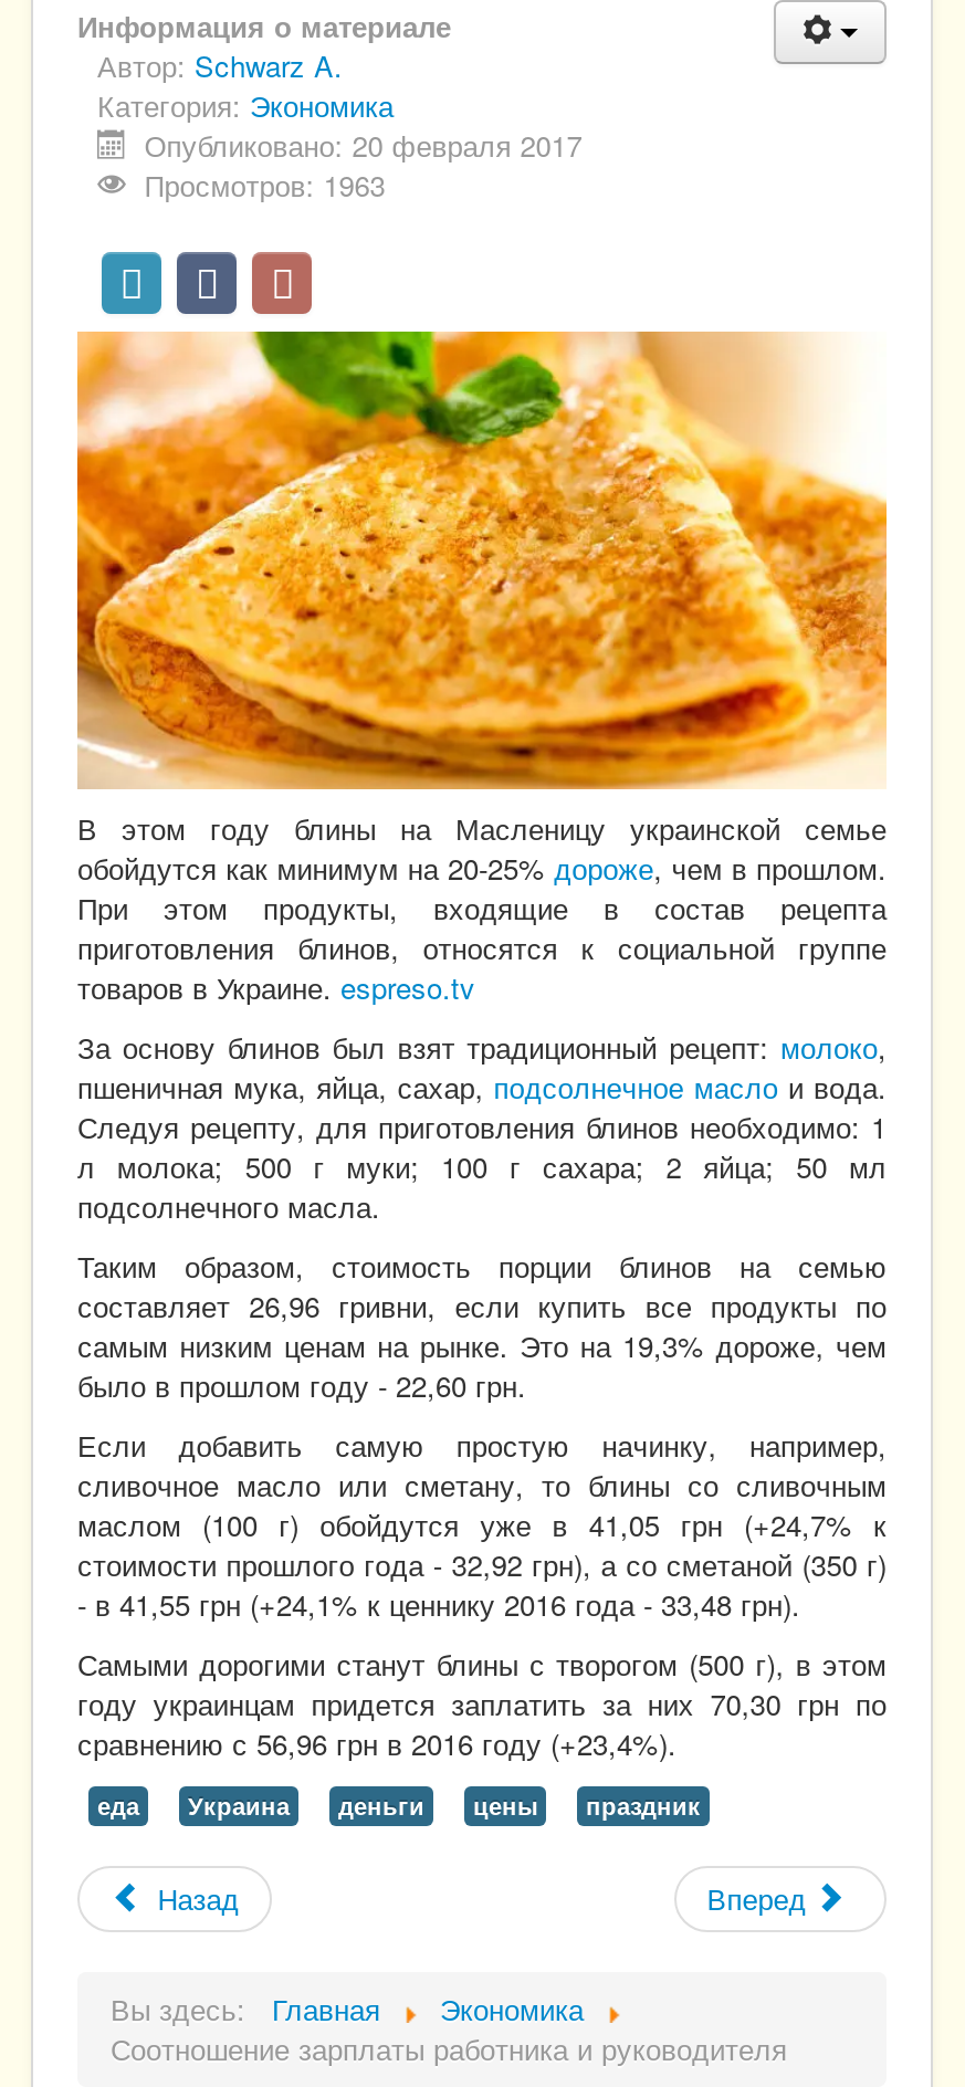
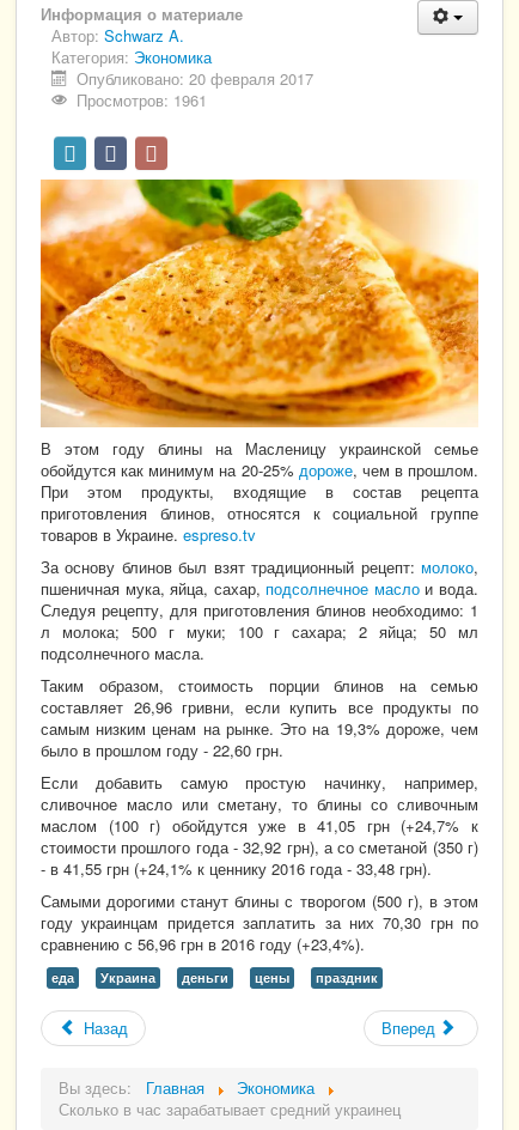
- Просмотров: 1963
+ Просмотров: 1961

- Соотношение зарплаты работника и руководителя
+ Сколько в час зарабатывает средний украинец
